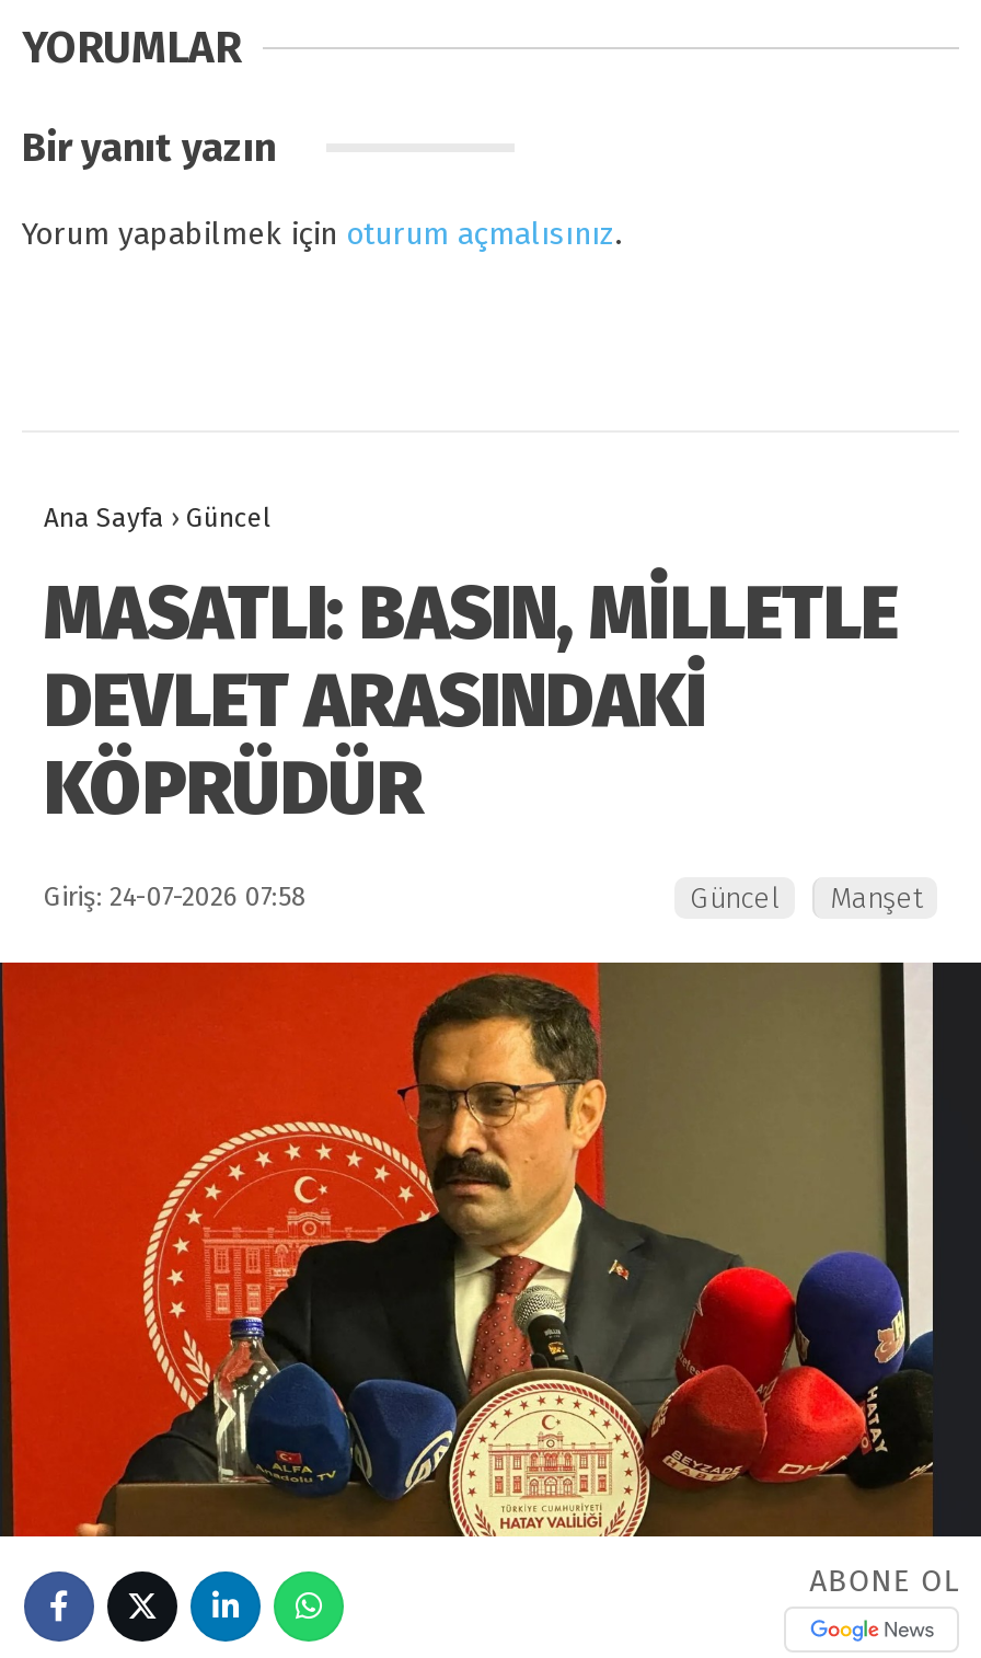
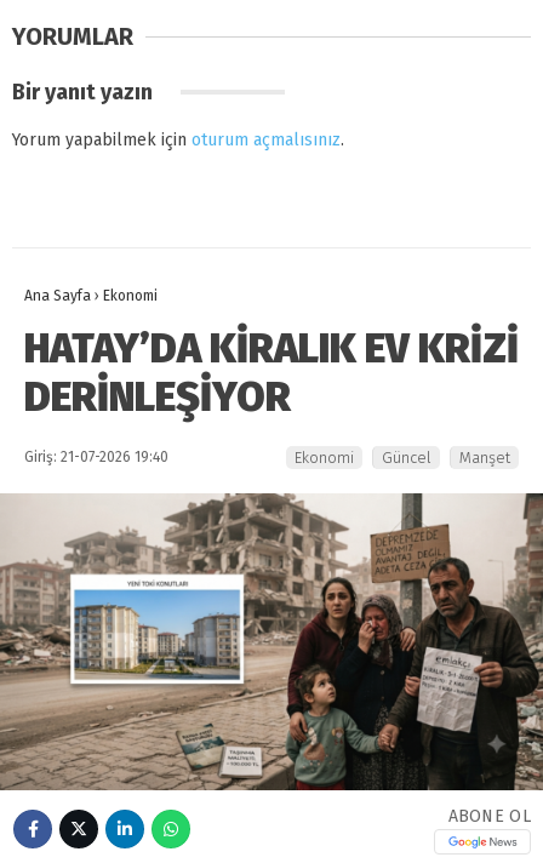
- Ana Sayfa › Güncel
- MASATLI: BASIN, MİLLETLE
- DEVLET ARASINDAKİ
- KÖPRÜDÜR
+ Ana Sayfa › Ekonomi
+ HATAY’DA KİRALIK EV KRİZİ
+ DERİNLEŞİYOR

- Giriş: 24-07-2026 07:58
+ Giriş: 21-07-2026 19:40
+ Ekonomi

- [image]
+ [image]
